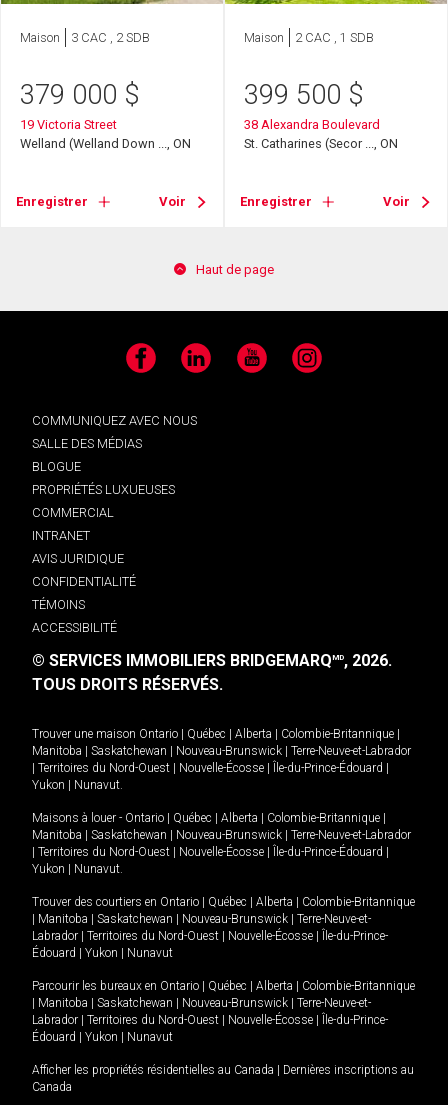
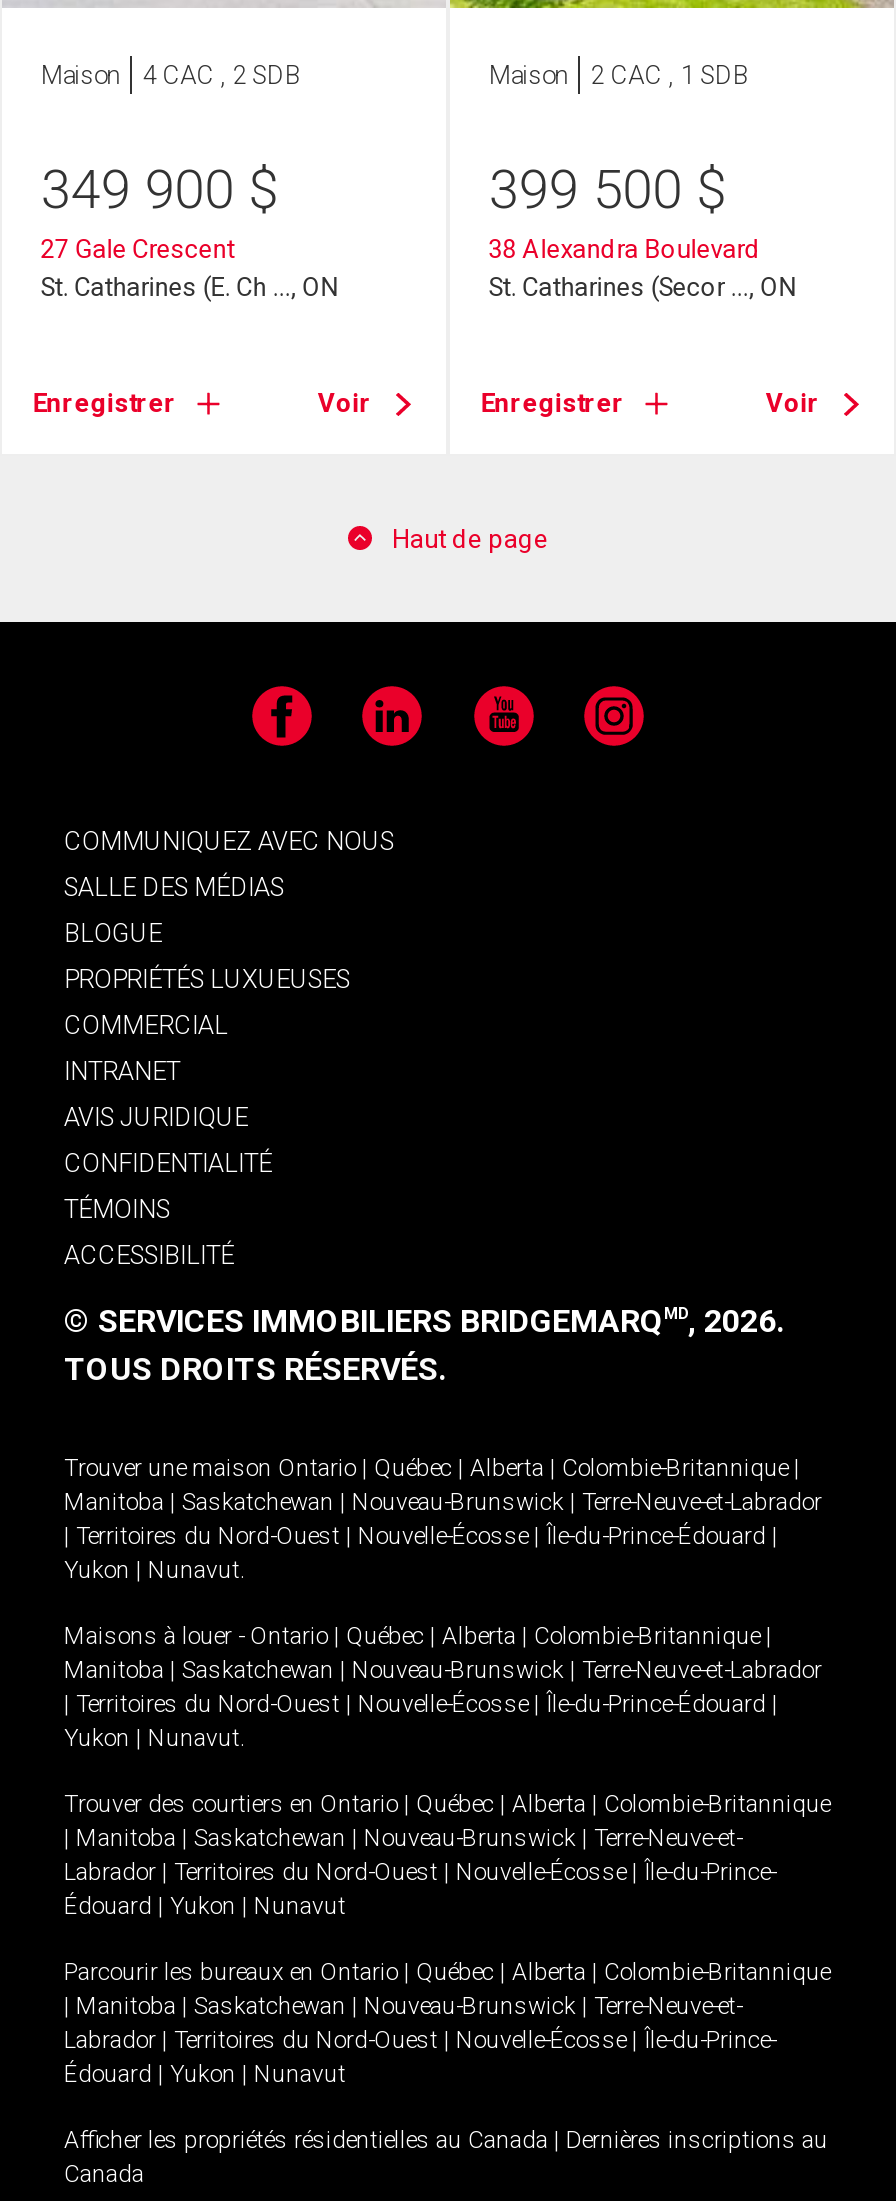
- Maison 3 CAC , 2 SDB
+ Maison 4 CAC , 2 SDB

- 379 000 $
- 19 Victoria Street
- Welland (Welland Down ..., ON
+ 349 900 $
+ 27 Gale Crescent
+ St. Catharines (E. Ch ..., ON
